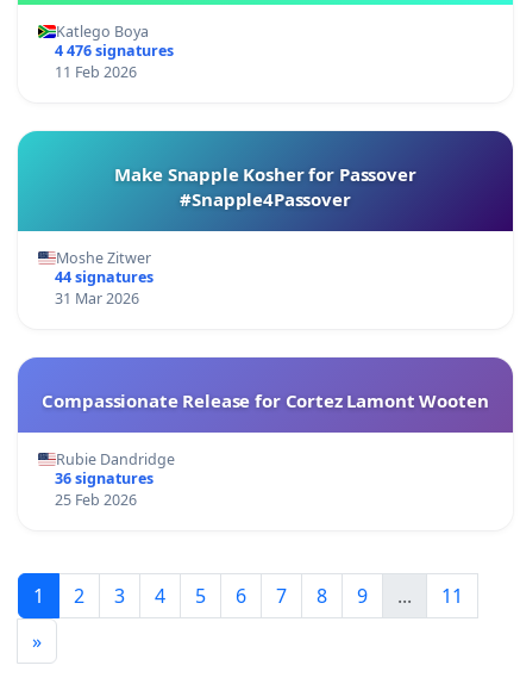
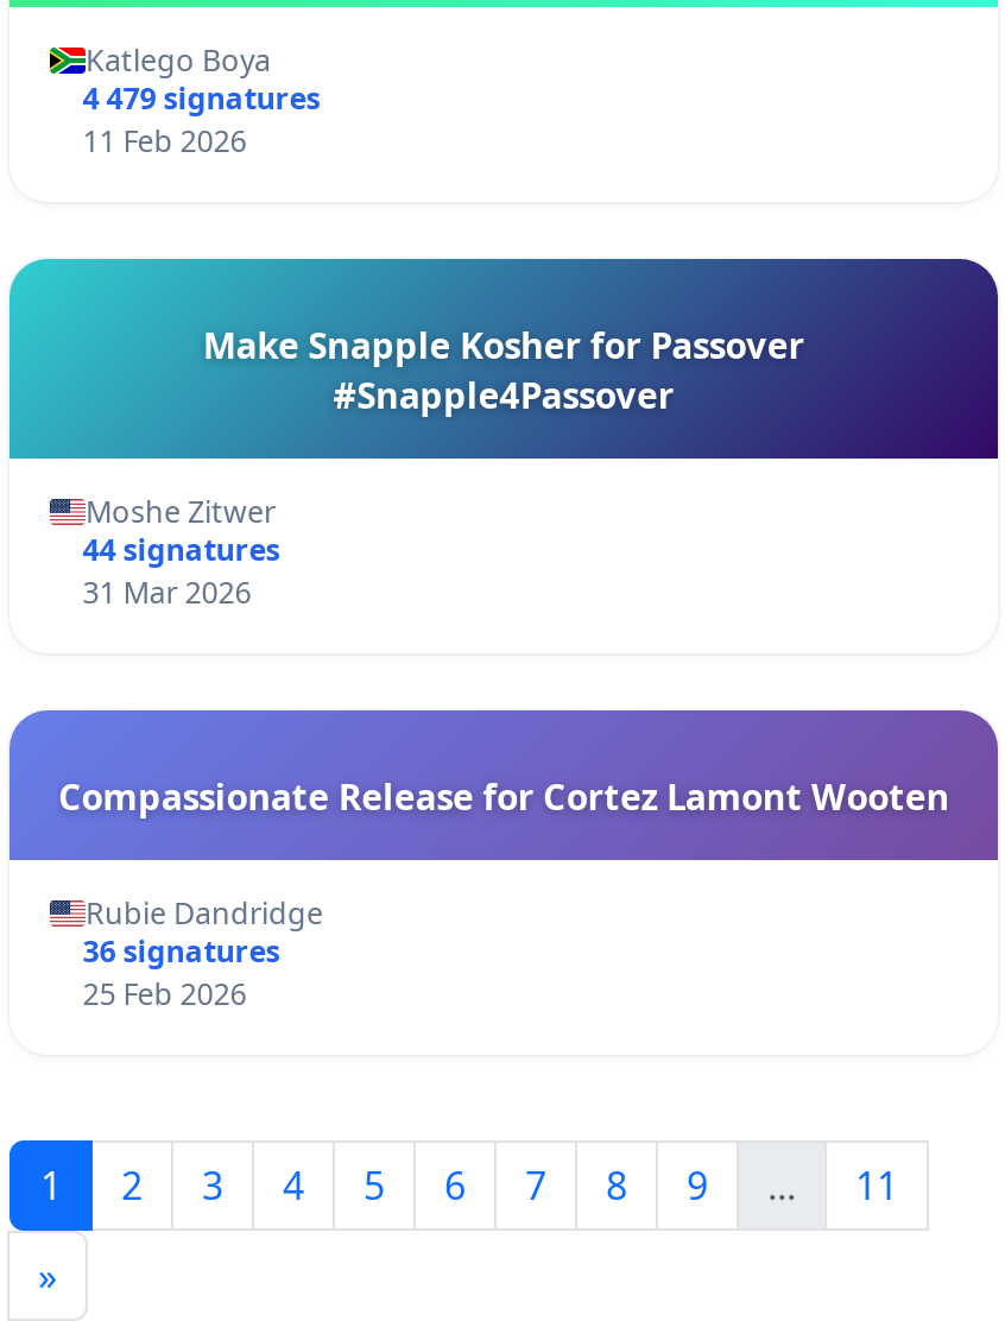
- 4 476 signatures
+ 4 479 signatures
